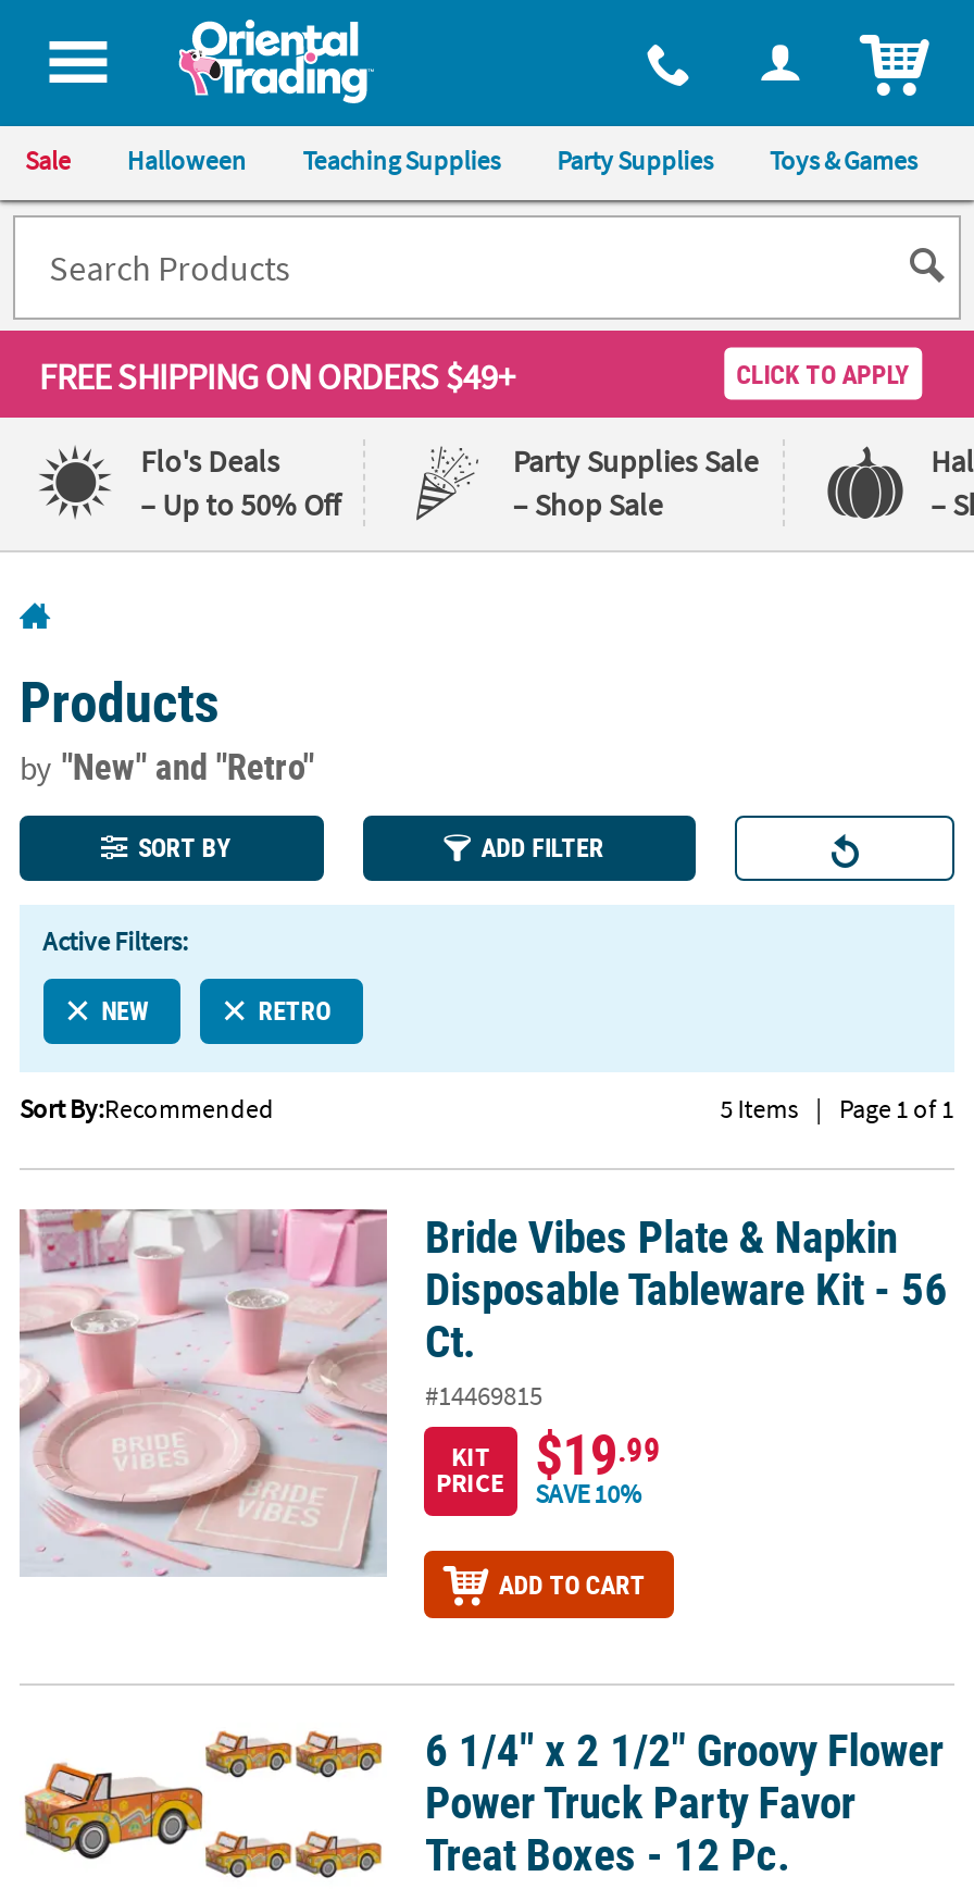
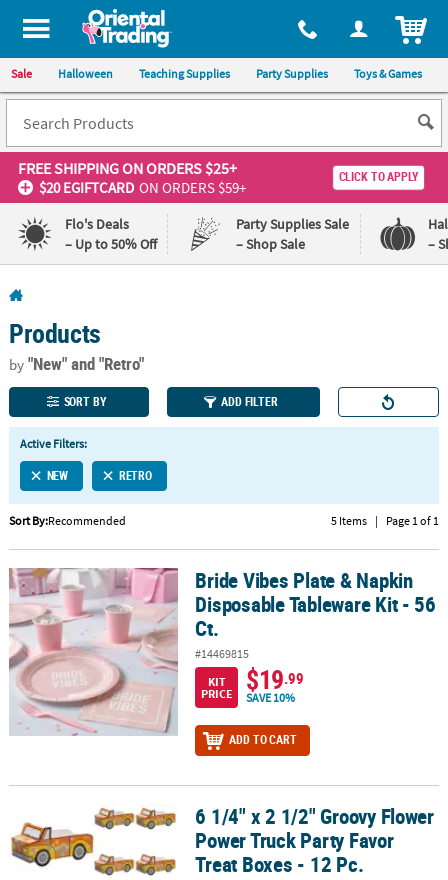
- FREE SHIPPING ON ORDERS $49+
+ FREE SHIPPING ON ORDERS $25+
+ $20 EGIFTCARD ON ORDERS $59+
